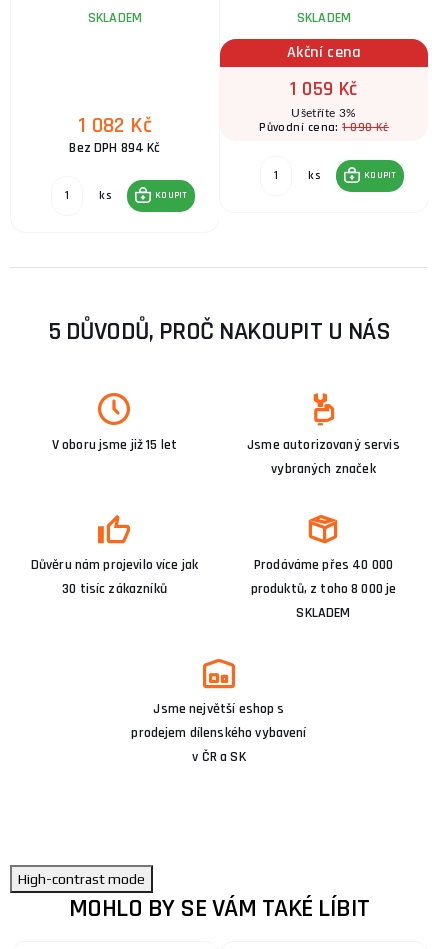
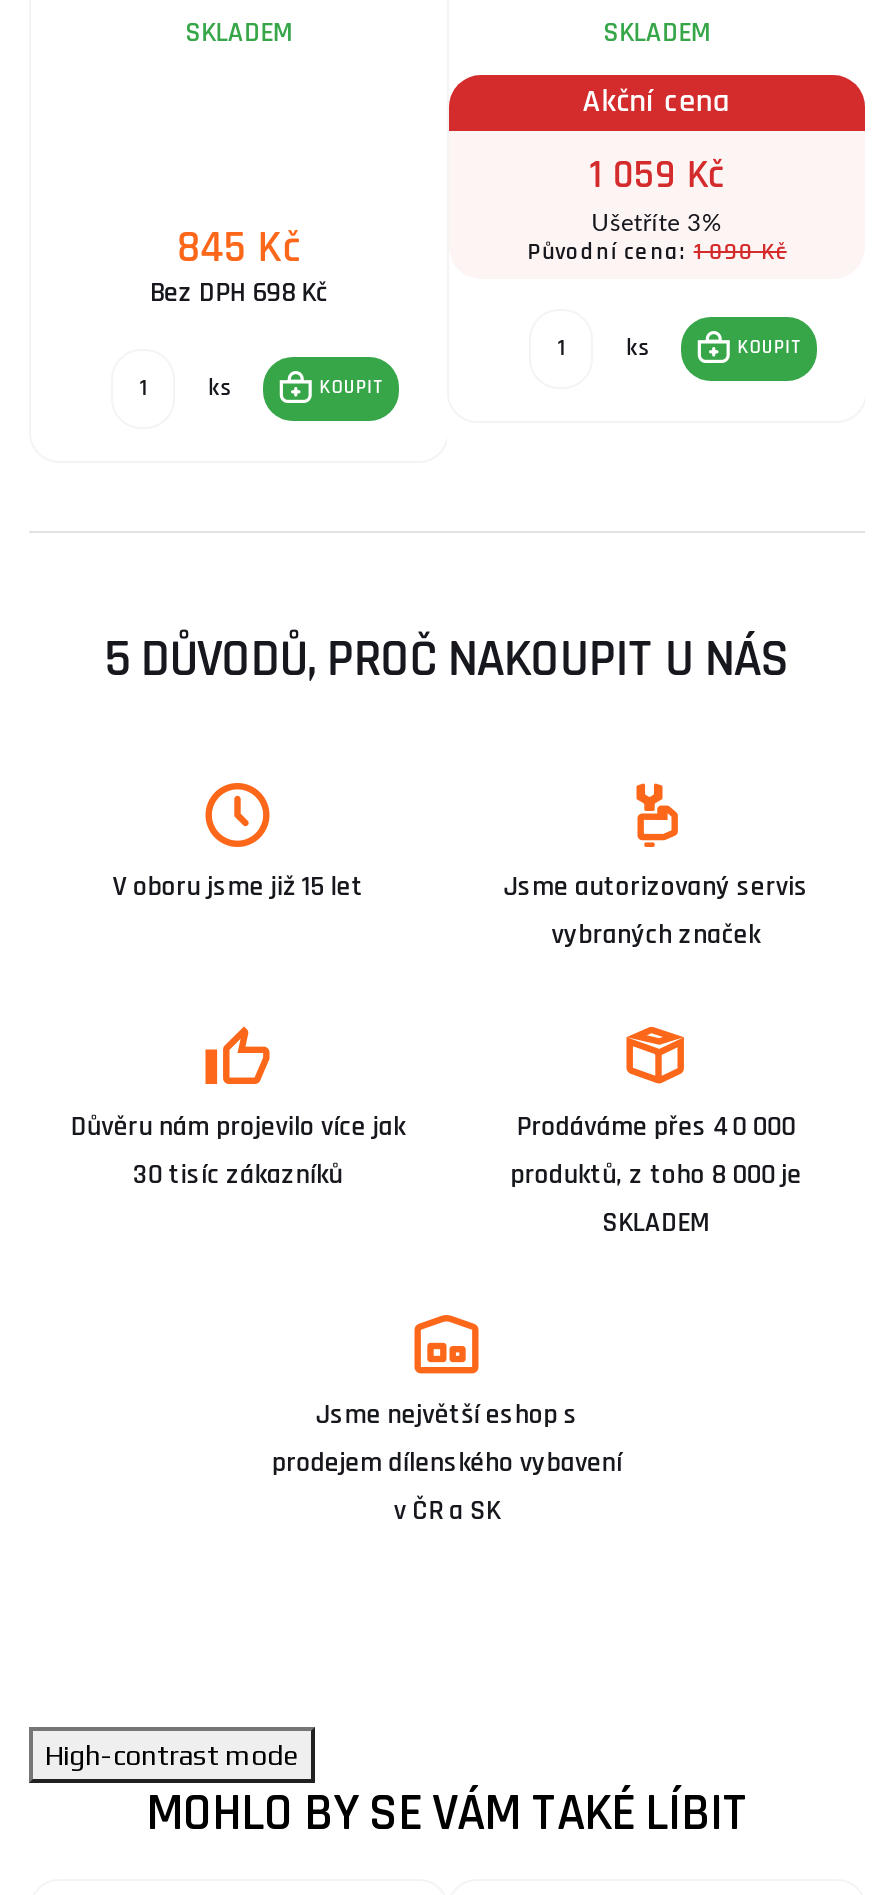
- 1 082 Kč
+ 845 Kč

- Bez DPH 894 Kč
+ Bez DPH 698 Kč
